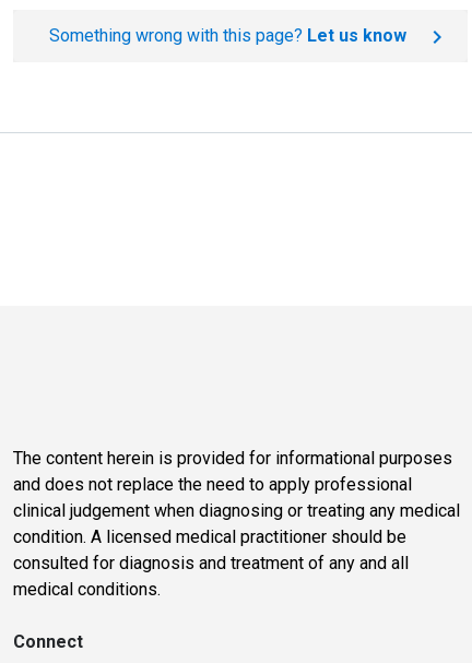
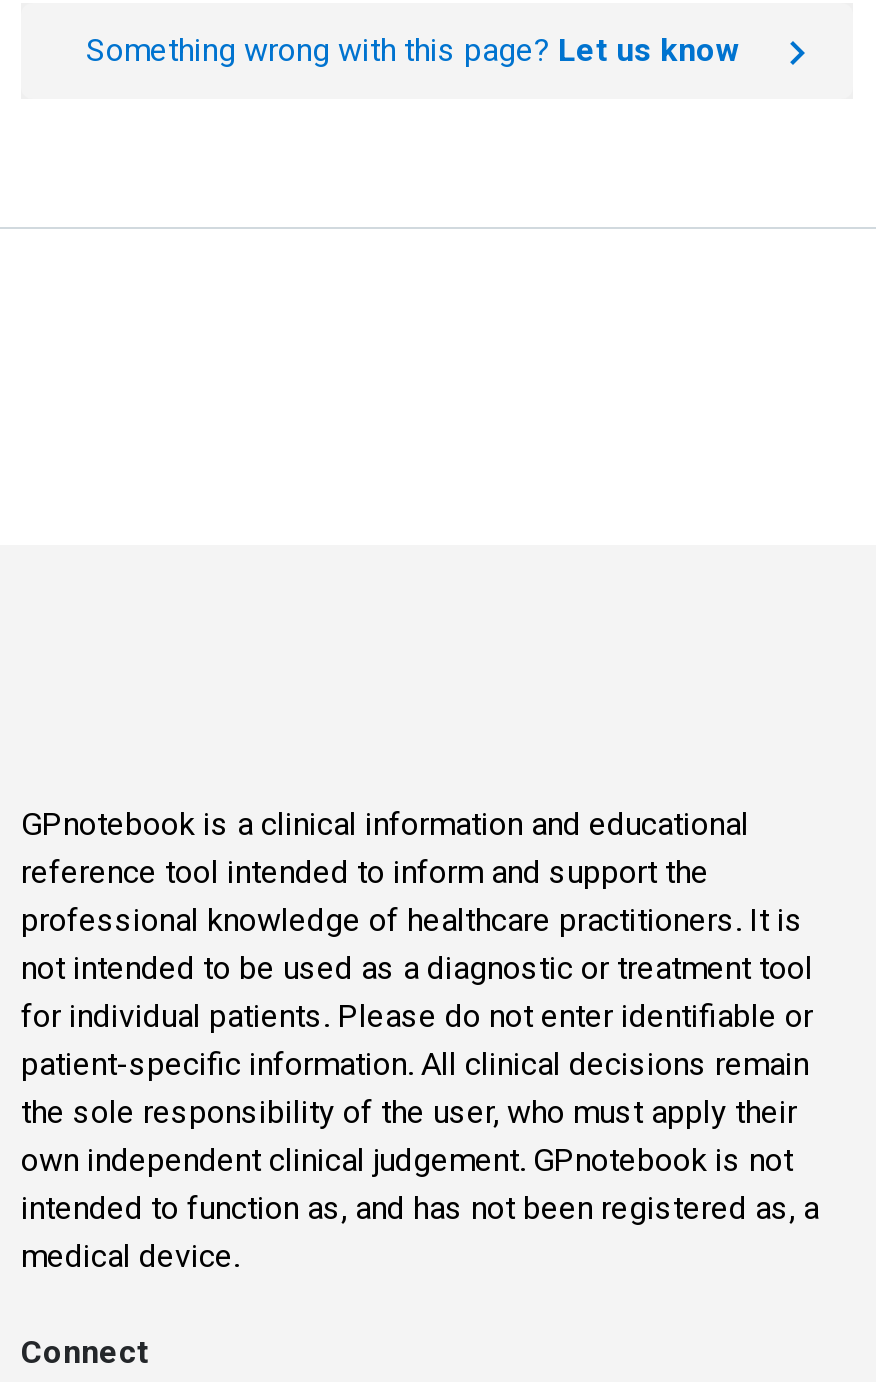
- The content herein is provided for informational purposes
- and does not replace the need to apply professional
- clinical judgement when diagnosing or treating any medical
- condition. A licensed medical practitioner should be
- consulted for diagnosis and treatment of any and all
- medical conditions.
+ GPnotebook is a clinical information and educational
+ reference tool intended to inform and support the
+ professional knowledge of healthcare practitioners. It is
+ not intended to be used as a diagnostic or treatment tool
+ for individual patients. Please do not enter identifiable or
+ patient-specific information. All clinical decisions remain
+ the sole responsibility of the user, who must apply their
+ own independent clinical judgement. GPnotebook is not
+ intended to function as, and has not been registered as, a
+ medical device.
